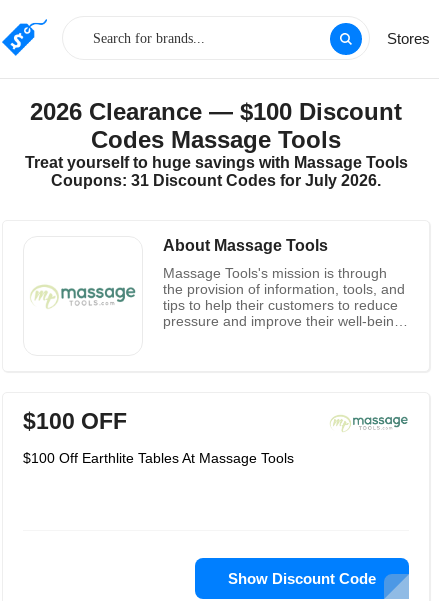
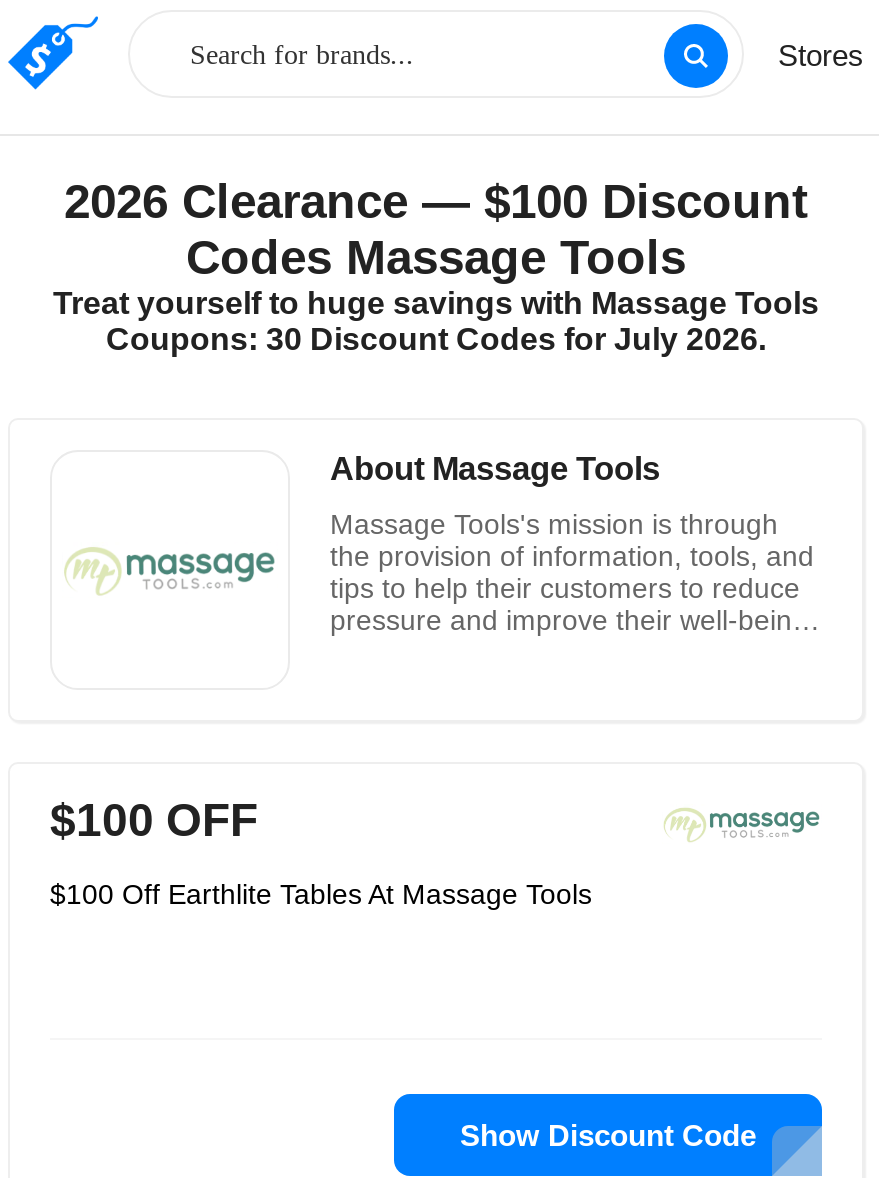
- Coupons: 31 Discount Codes for July 2026.
+ Coupons: 30 Discount Codes for July 2026.
